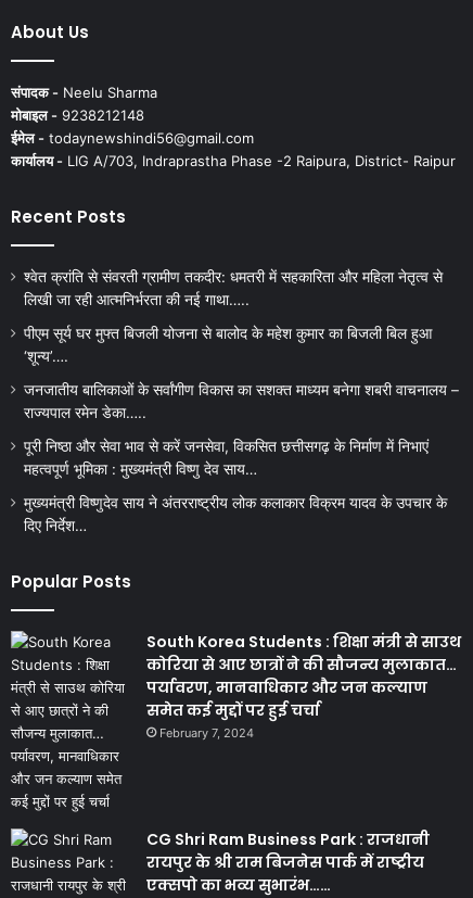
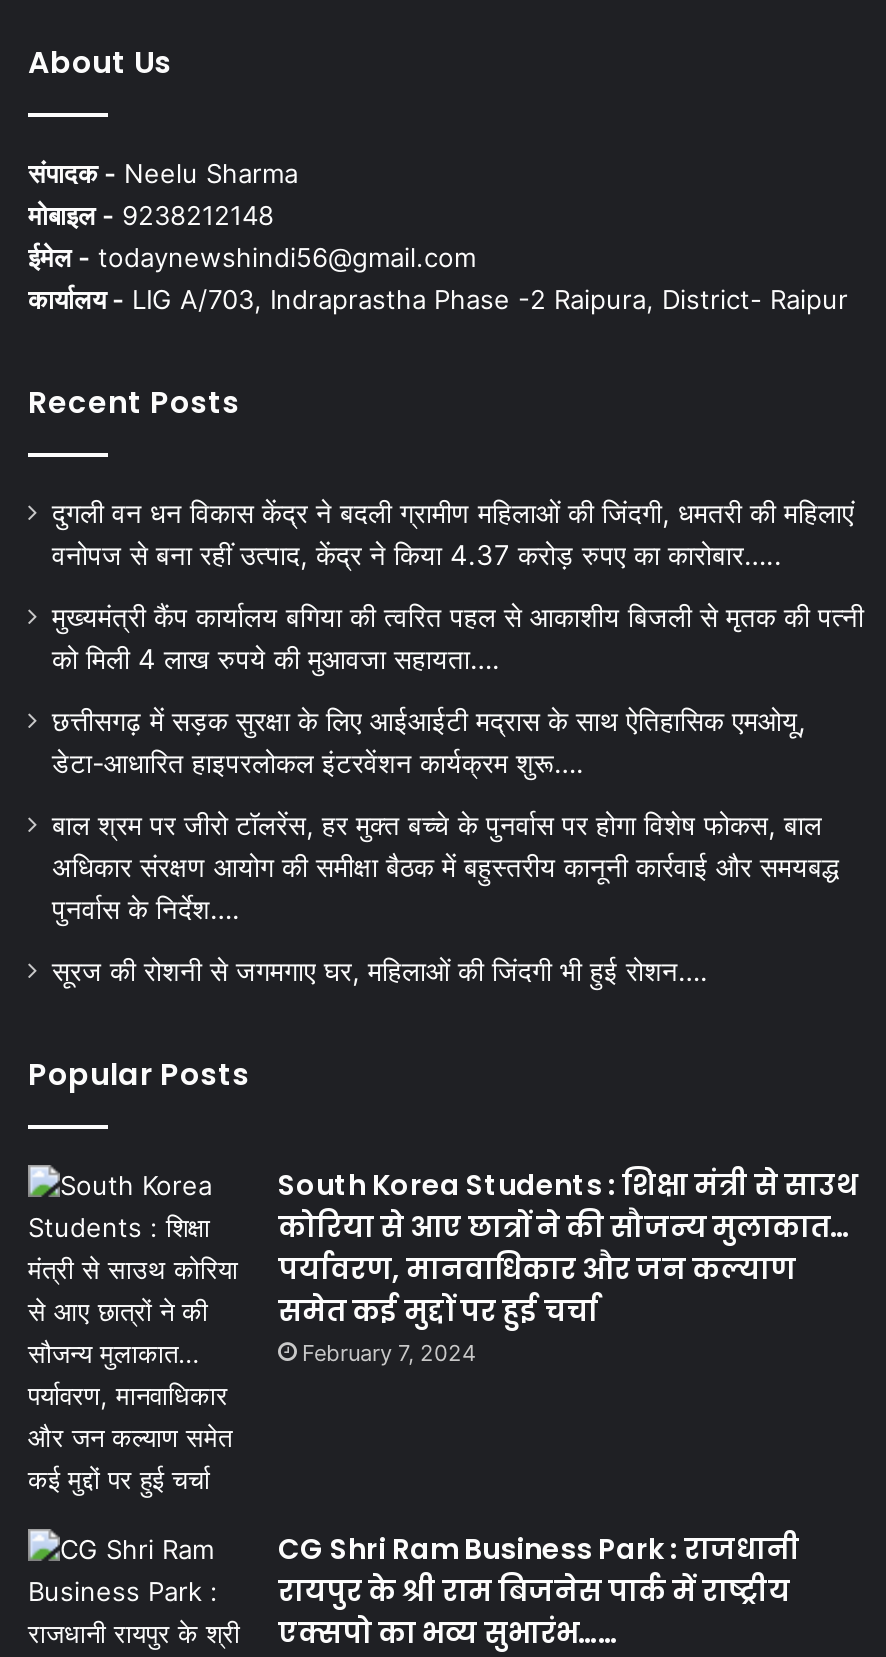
- श्वेत क्रांति से संवरती ग्रामीण तकदीर: धमतरी में सहकारिता और महिला नेतृत्व से
- लिखी जा रही आत्मनिर्भरता की नई गाथा…..
+ दुगली वन धन विकास केंद्र ने बदली ग्रामीण महिलाओं की जिंदगी, धमतरी की महिलाएं
+ वनोपज से बना रहीं उत्पाद, केंद्र ने किया 4.37 करोड़ रुपए का कारोबार…..

- पीएम सूर्य घर मुफ्त बिजली योजना से बालोद के महेश कुमार का बिजली बिल हुआ
- ‘शून्य’….
+ मुख्यमंत्री कैंप कार्यालय बगिया की त्वरित पहल से आकाशीय बिजली से मृतक की पत्नी
+ को मिली 4 लाख रुपये की मुआवजा सहायता….

- जनजातीय बालिकाओं के सर्वांगीण विकास का सशक्त माध्यम बनेगा शबरी वाचनालय –
- राज्यपाल रमेन डेका…..
+ छत्तीसगढ़ में सड़क सुरक्षा के लिए आईआईटी मद्रास के साथ ऐतिहासिक एमओयू,
+ डेटा-आधारित हाइपरलोकल इंटरवेंशन कार्यक्रम शुरू….

- पूरी निष्ठा और सेवा भाव से करें जनसेवा, विकसित छत्तीसगढ़ के निर्माण में निभाएं
- महत्वपूर्ण भूमिका : मुख्यमंत्री विष्णु देव साय…
+ बाल श्रम पर जीरो टॉलरेंस, हर मुक्त बच्चे के पुनर्वास पर होगा विशेष फोकस, बाल
+ अधिकार संरक्षण आयोग की समीक्षा बैठक में बहुस्तरीय कानूनी कार्रवाई और समयबद्ध
+ पुनर्वास के निर्देश….

- मुख्यमंत्री विष्णुदेव साय ने अंतरराष्ट्रीय लोक कलाकार विक्रम यादव के उपचार के
- दिए निर्देश…
+ सूरज की रोशनी से जगमगाए घर, महिलाओं की जिंदगी भी हुई रोशन….
